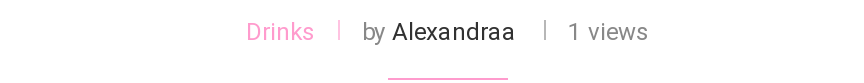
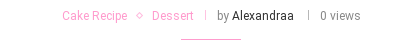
- Drinks
+ Cake Recipe
+ Dessert

- 1 views
+ 0 views
